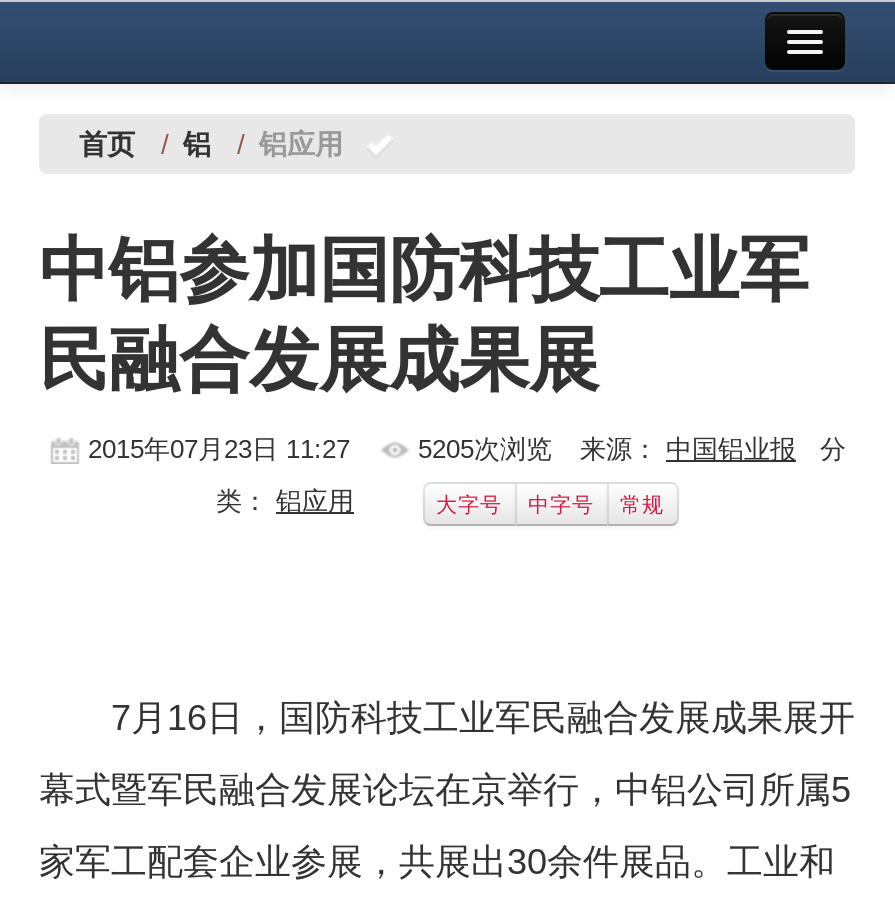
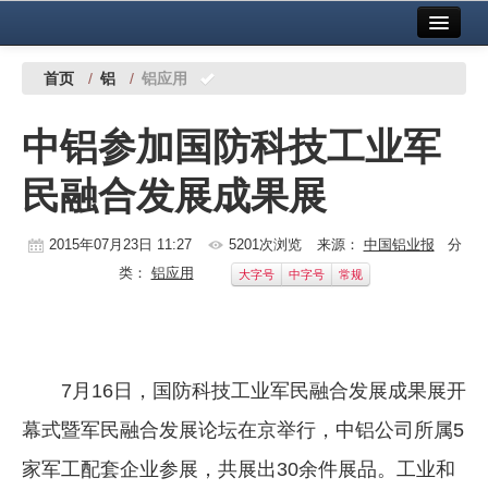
- 5205次浏览
+ 5201次浏览
